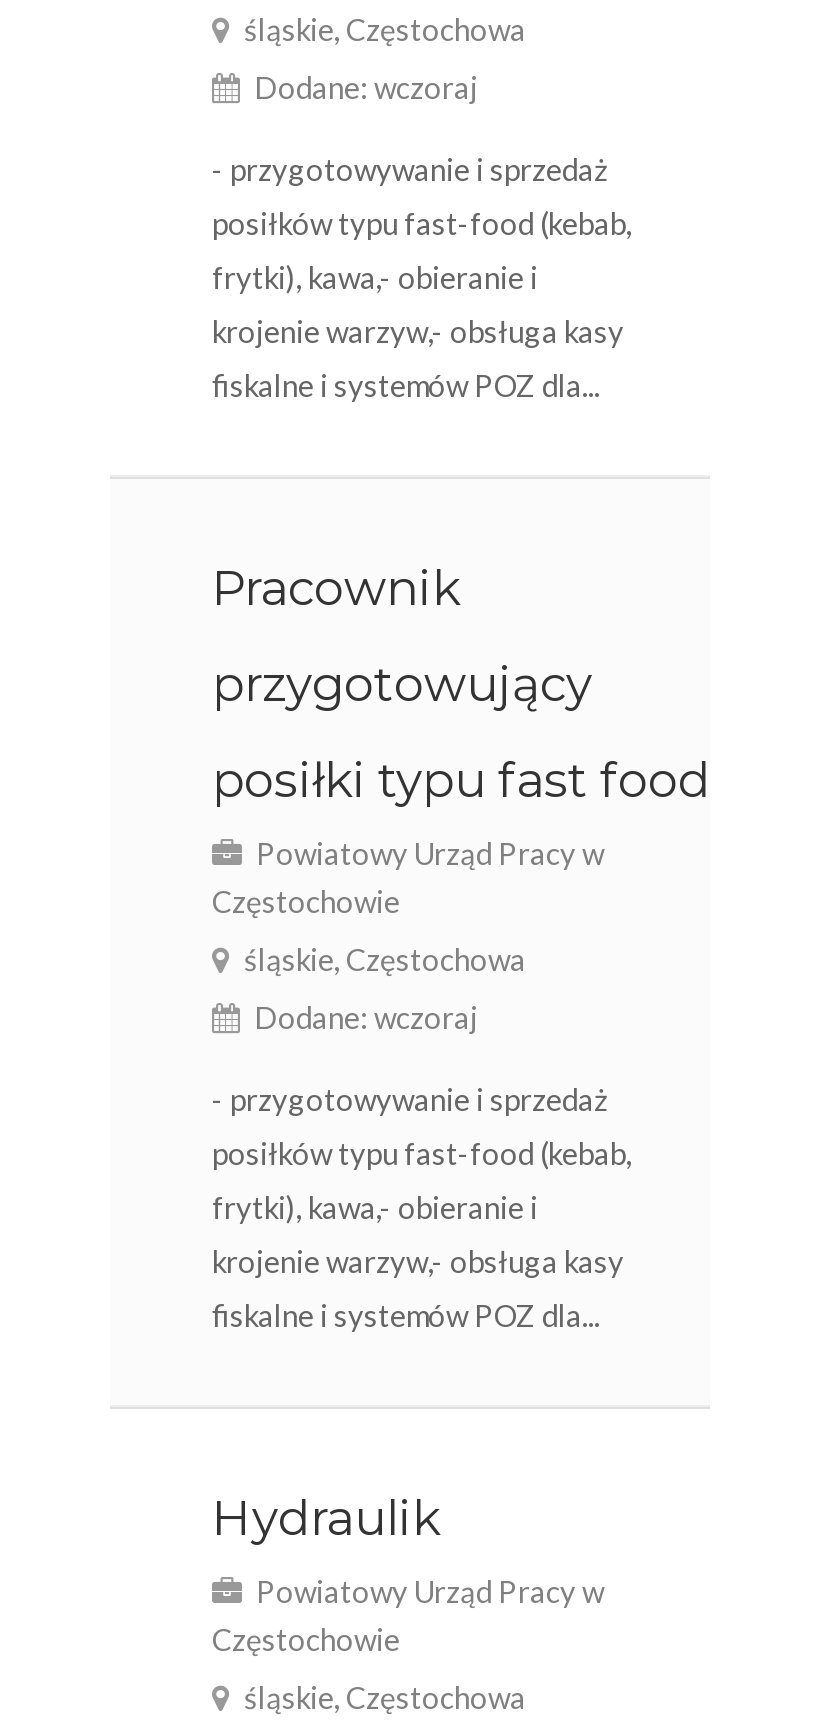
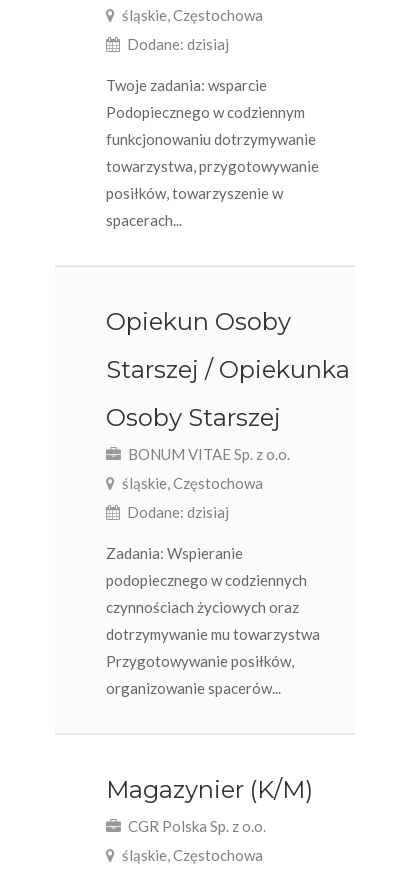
- Dodane: wczoraj
- - przygotowywanie i sprzedaż
- posiłków typu fast-food (kebab,
- frytki), kawa,- obieranie i
- krojenie warzyw,- obsługa kasy
- fiskalne i systemów POZ dla...
+ Dodane: dzisiaj
+ Twoje zadania: wsparcie
+ Podopiecznego w codziennym
+ funkcjonowaniu dotrzymywanie
+ towarzystwa, przygotowywanie
+ posiłków, towarzyszenie w
+ spacerach...

- Pracownik
- przygotowujący
- posiłki typu fast food
- Powiatowy Urząd Pracy w
- Częstochowie
+ Opiekun Osoby
+ Starszej / Opiekunka
+ Osoby Starszej
+ BONUM VITAE Sp. z o.o.

- Dodane: wczoraj
- - przygotowywanie i sprzedaż
- posiłków typu fast-food (kebab,
- frytki), kawa,- obieranie i
- krojenie warzyw,- obsługa kasy
- fiskalne i systemów POZ dla...
+ Dodane: dzisiaj
+ Zadania: Wspieranie
+ podopiecznego w codziennych
+ czynnościach życiowych oraz
+ dotrzymywanie mu towarzystwa
+ Przygotowywanie posiłków,
+ organizowanie spacerów...

- Hydraulik
- Powiatowy Urząd Pracy w
- Częstochowie
+ Magazynier (K/M)
+ CGR Polska Sp. z o.o.
